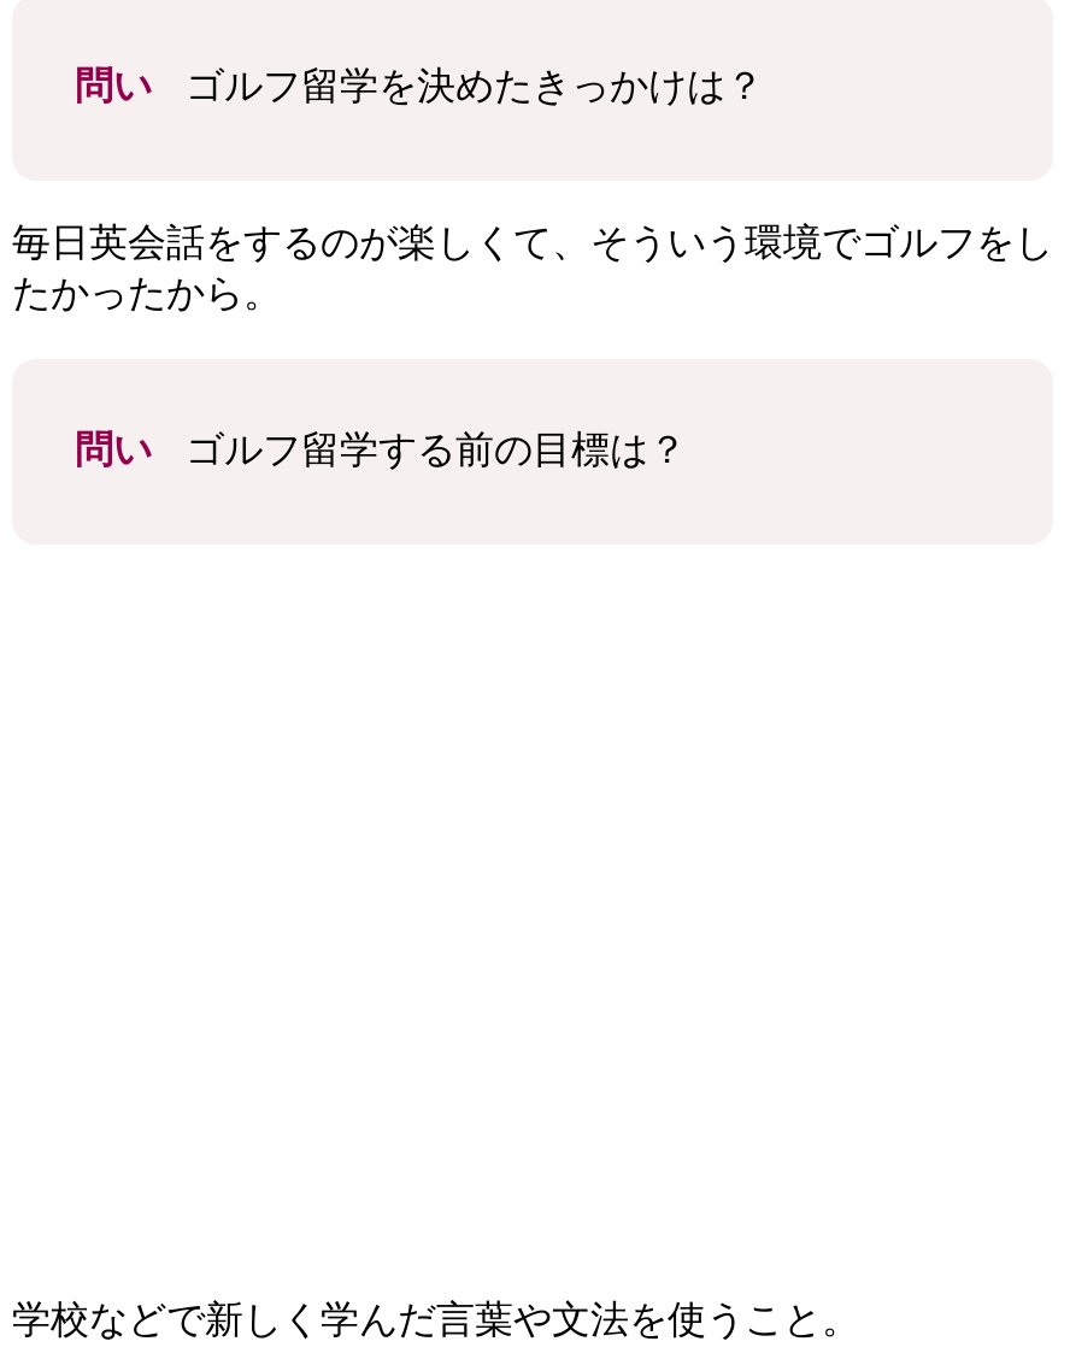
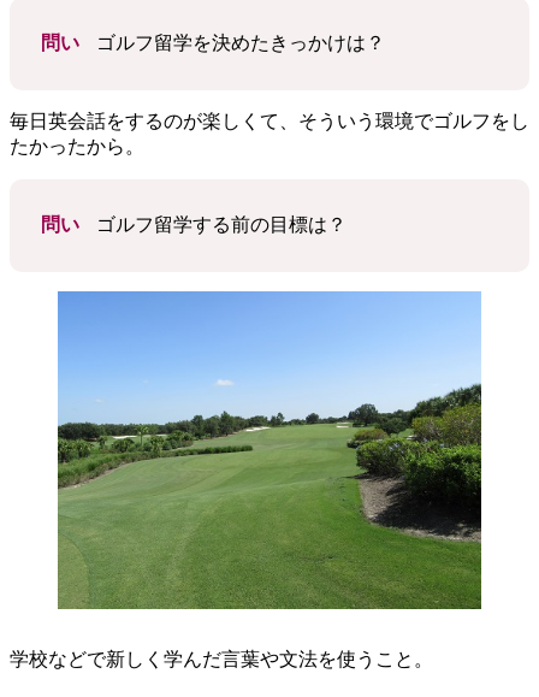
+ [image]
